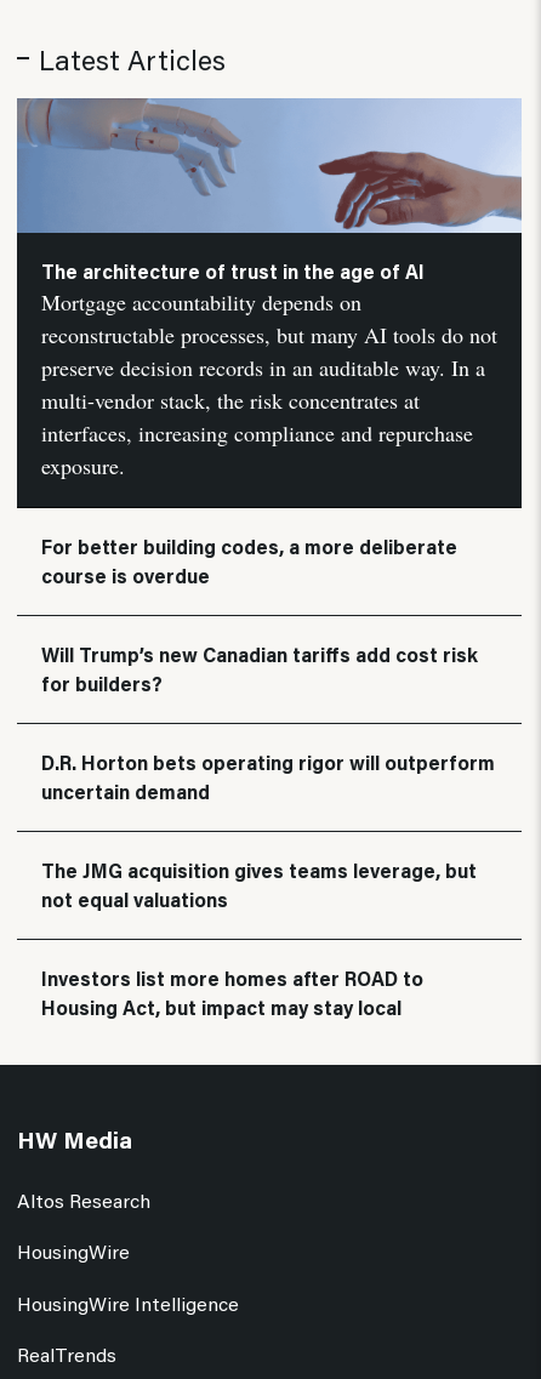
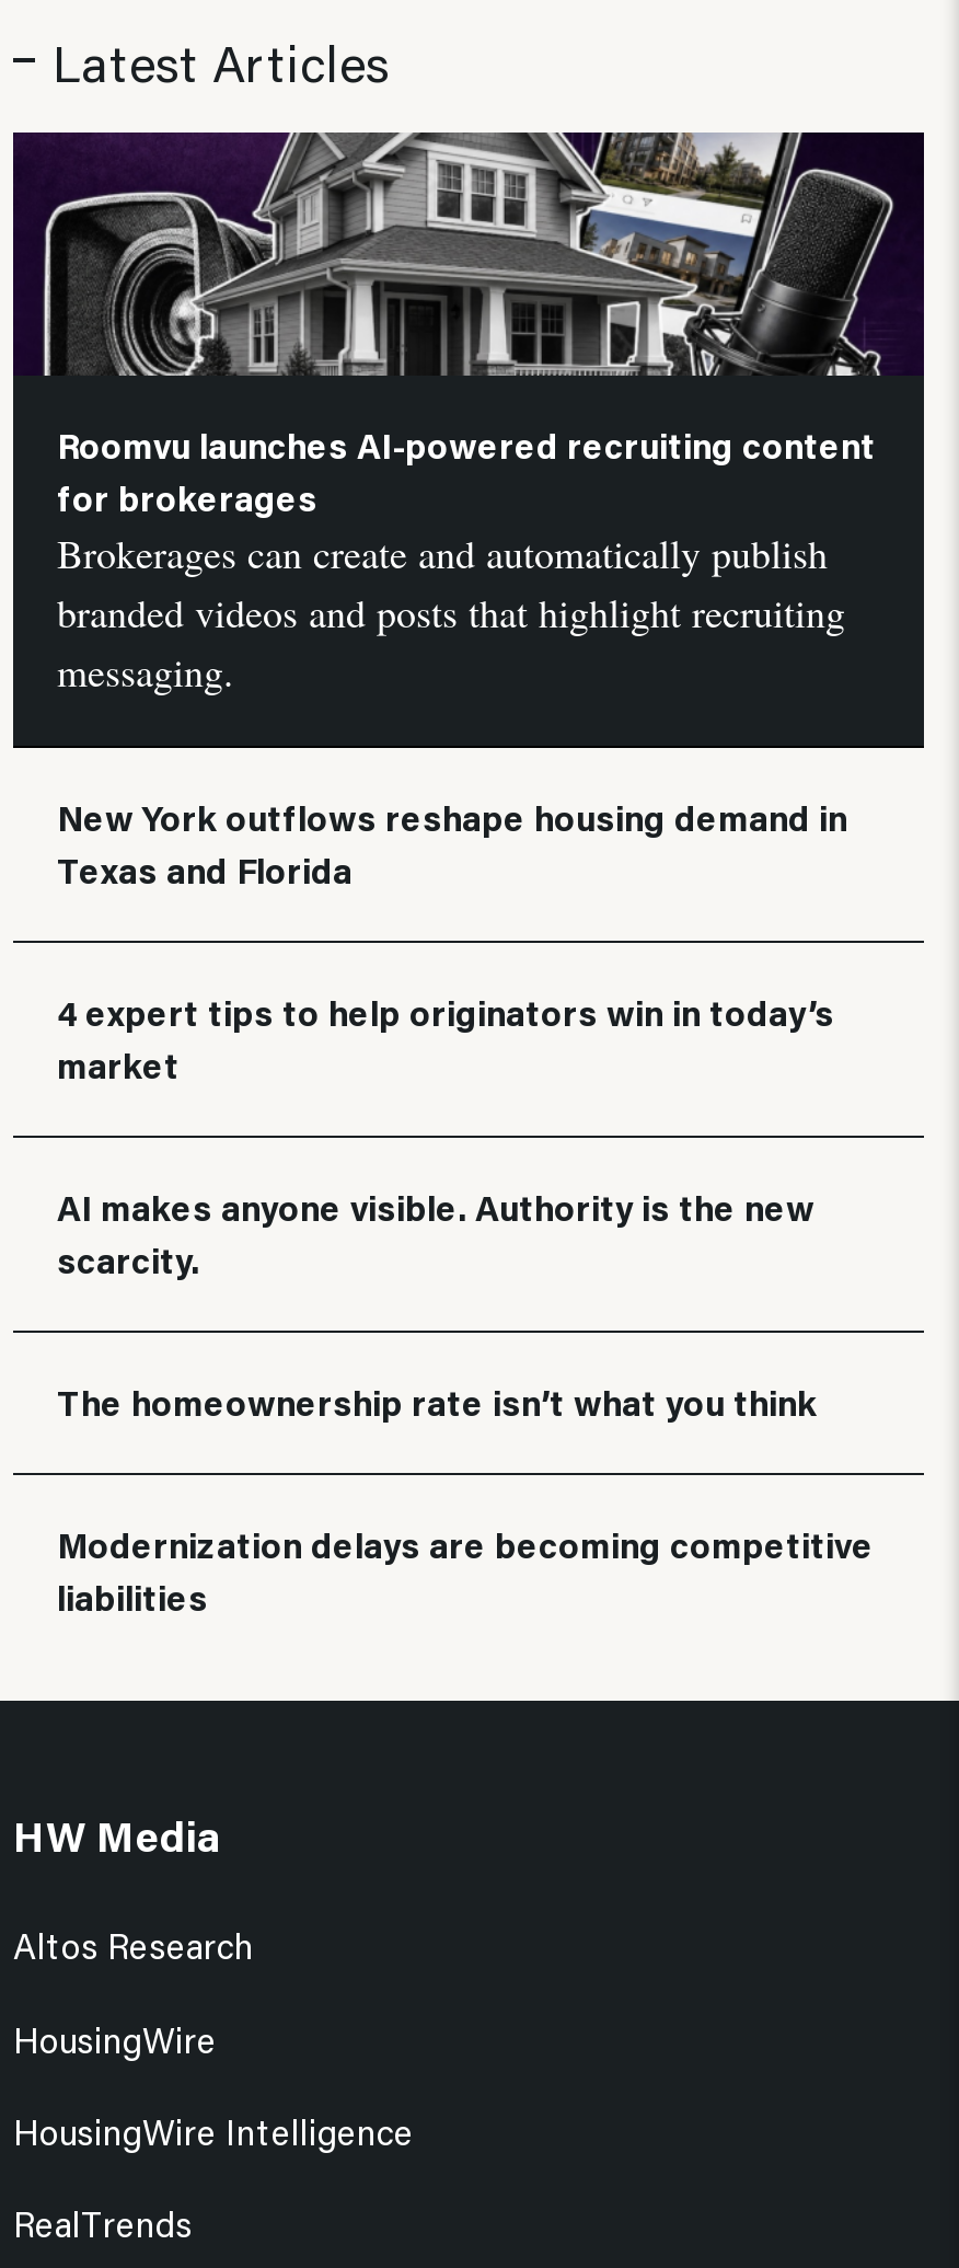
- [image]
- The architecture of trust in the age of AI
- Mortgage accountability depends on
- reconstructable processes, but many AI tools do not
- preserve decision records in an auditable way. In a
- multi-vendor stack, the risk concentrates at
- interfaces, increasing compliance and repurchase
- exposure.
+ [image]
+ Roomvu launches AI-powered recruiting content
+ for brokerages
+ Brokerages can create and automatically publish
+ branded videos and posts that highlight recruiting
+ messaging.

- For better building codes, a more deliberate
- course is overdue
+ New York outflows reshape housing demand in
+ Texas and Florida

- Will Trump’s new Canadian tariffs add cost risk
- for builders?
+ 4 expert tips to help originators win in today’s
+ market

- D.R. Horton bets operating rigor will outperform
- uncertain demand
+ AI makes anyone visible. Authority is the new
+ scarcity.

- The JMG acquisition gives teams leverage, but
- not equal valuations
+ The homeownership rate isn’t what you think

- Investors list more homes after ROAD to
- Housing Act, but impact may stay local
+ Modernization delays are becoming competitive
+ liabilities
